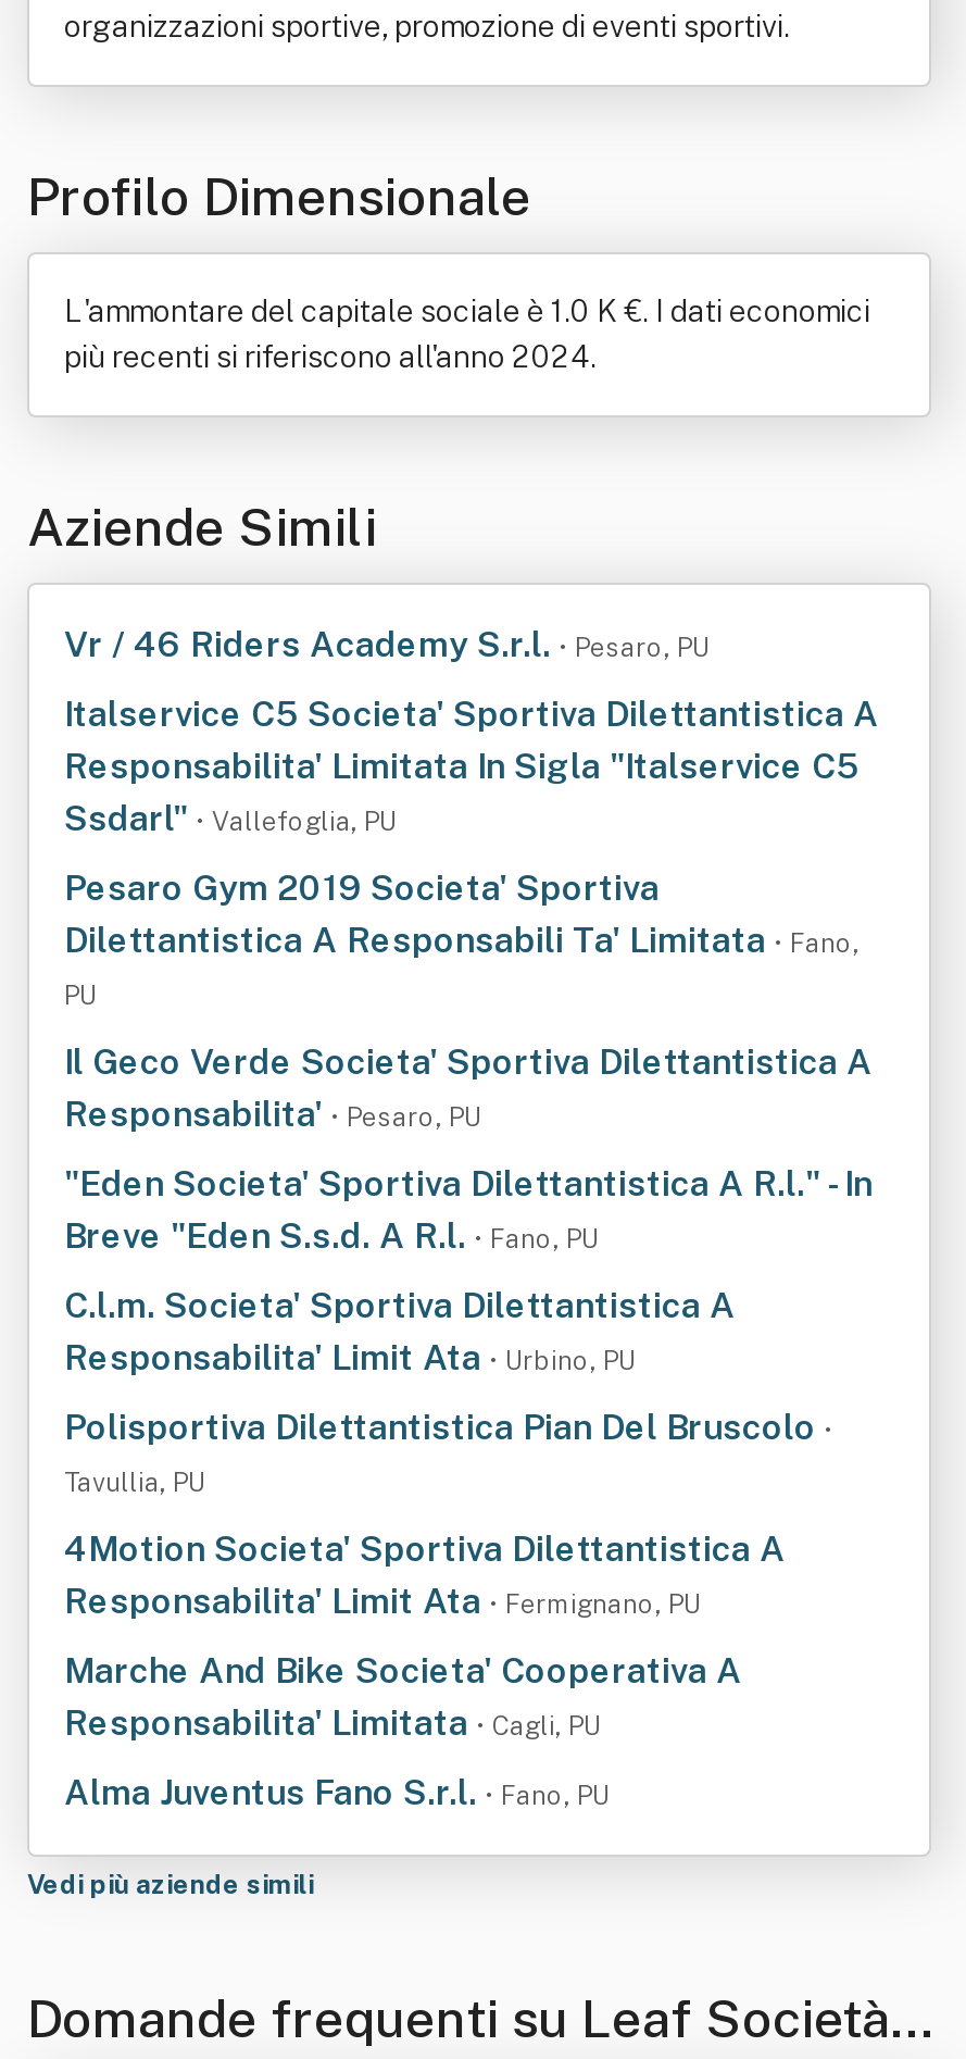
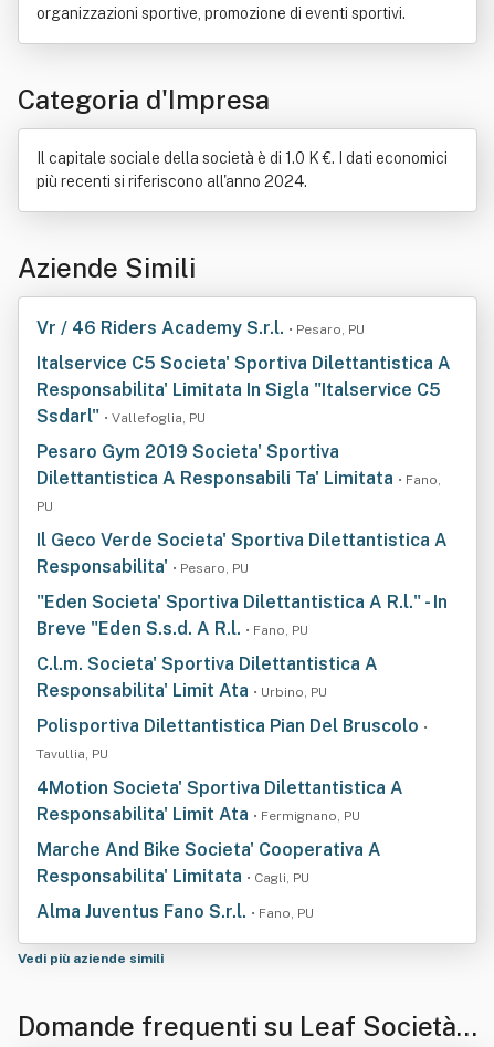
- Profilo Dimensionale
+ Categoria d'Impresa

- L'ammontare del capitale sociale è 1.0 K €. I dati economici
+ Il capitale sociale della società è di 1.0 K €. I dati economici
